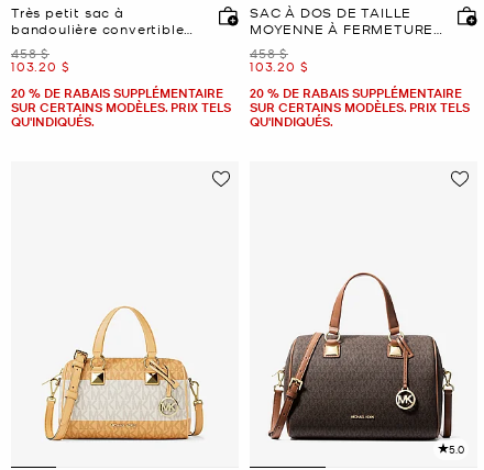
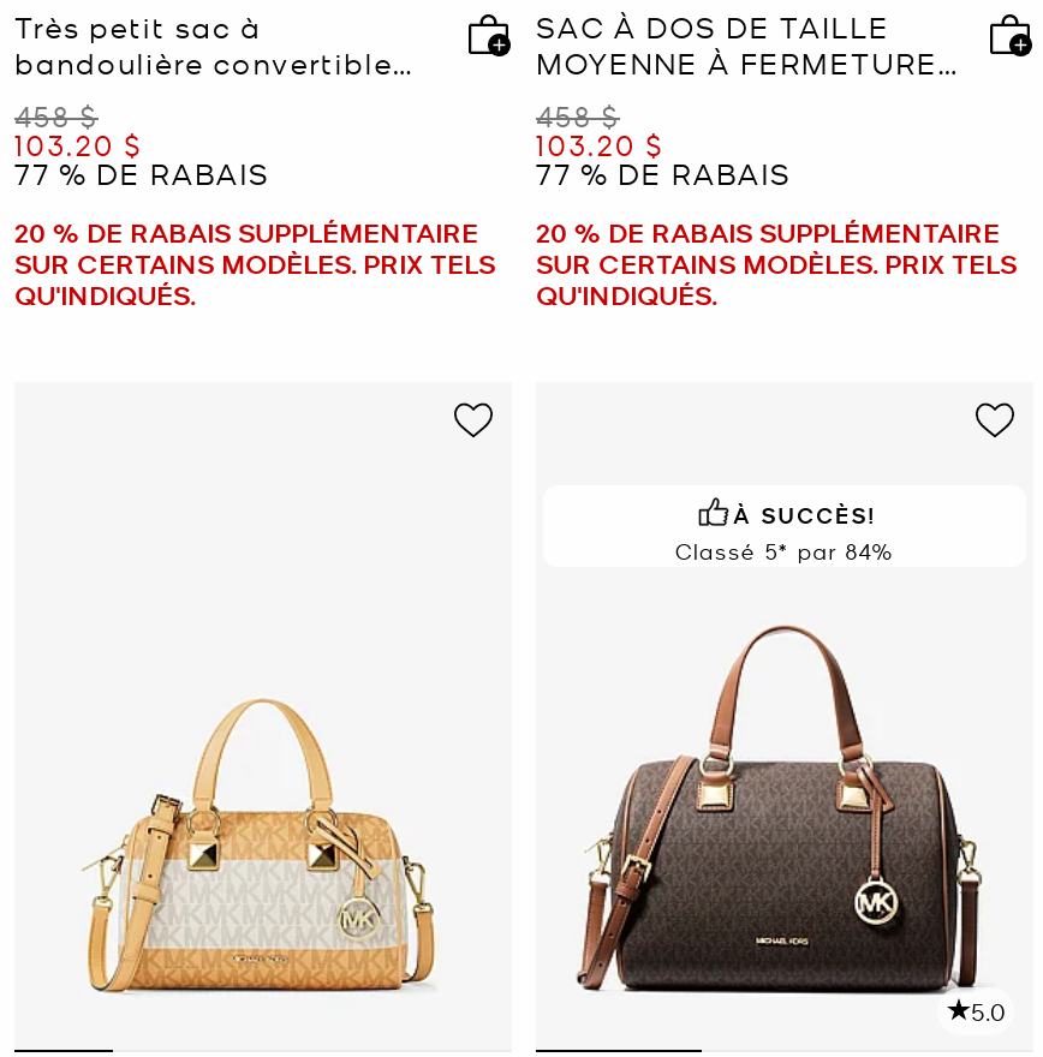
+ 77 % DE RABAIS

+ 77 % DE RABAIS

+ À SUCCÈS!
+ Classé 5* par 84%
